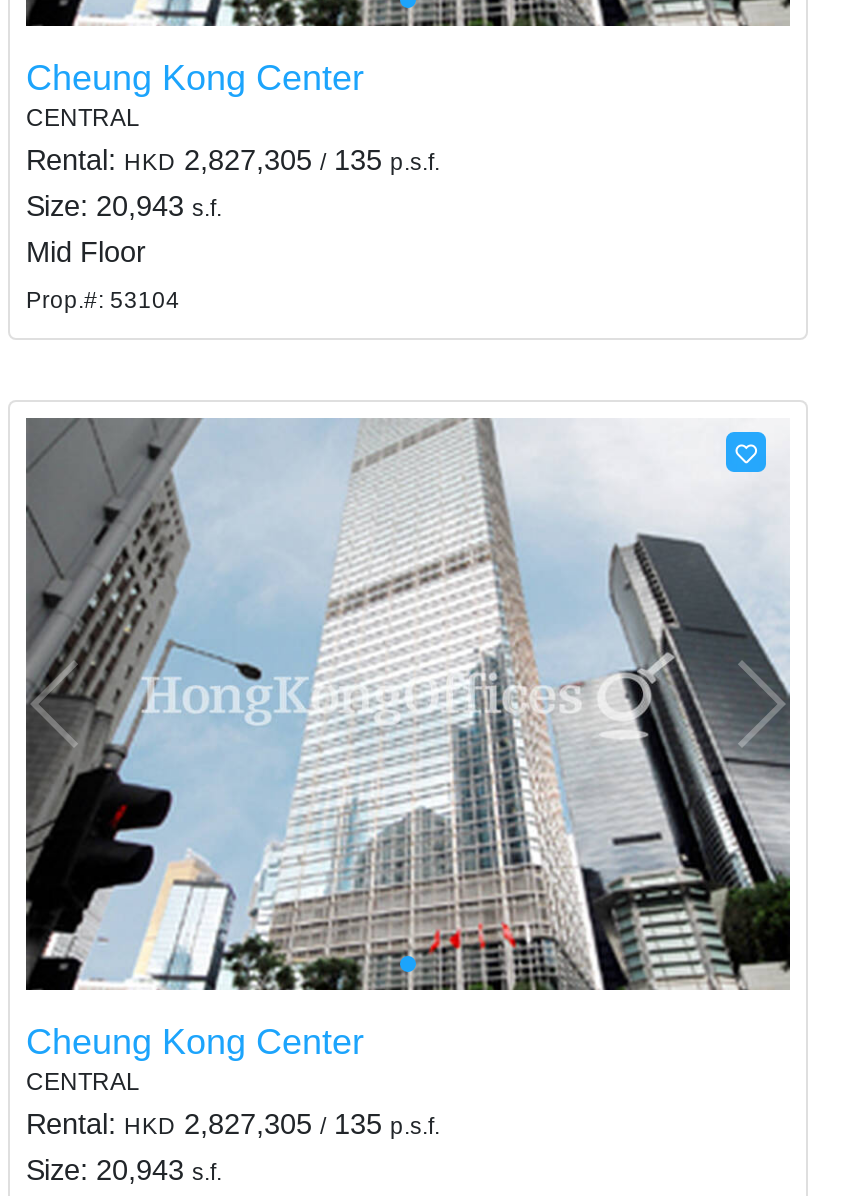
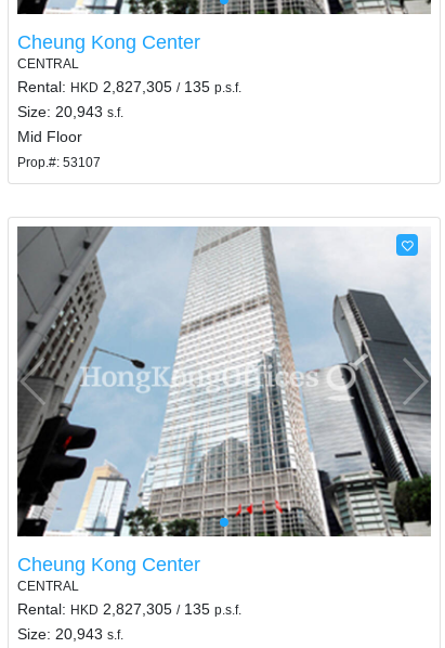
- Prop.#: 53104
+ Prop.#: 53107
